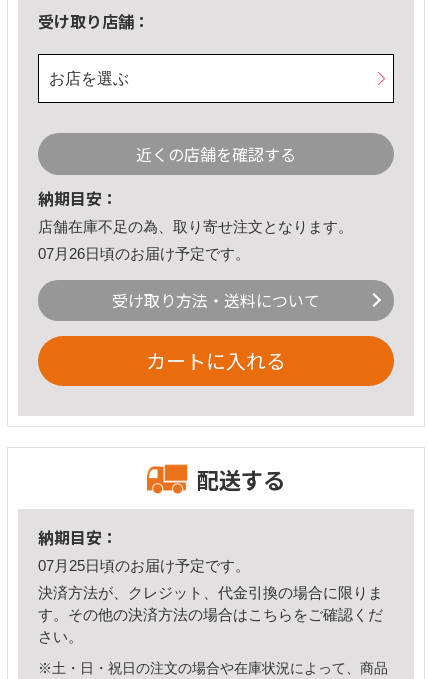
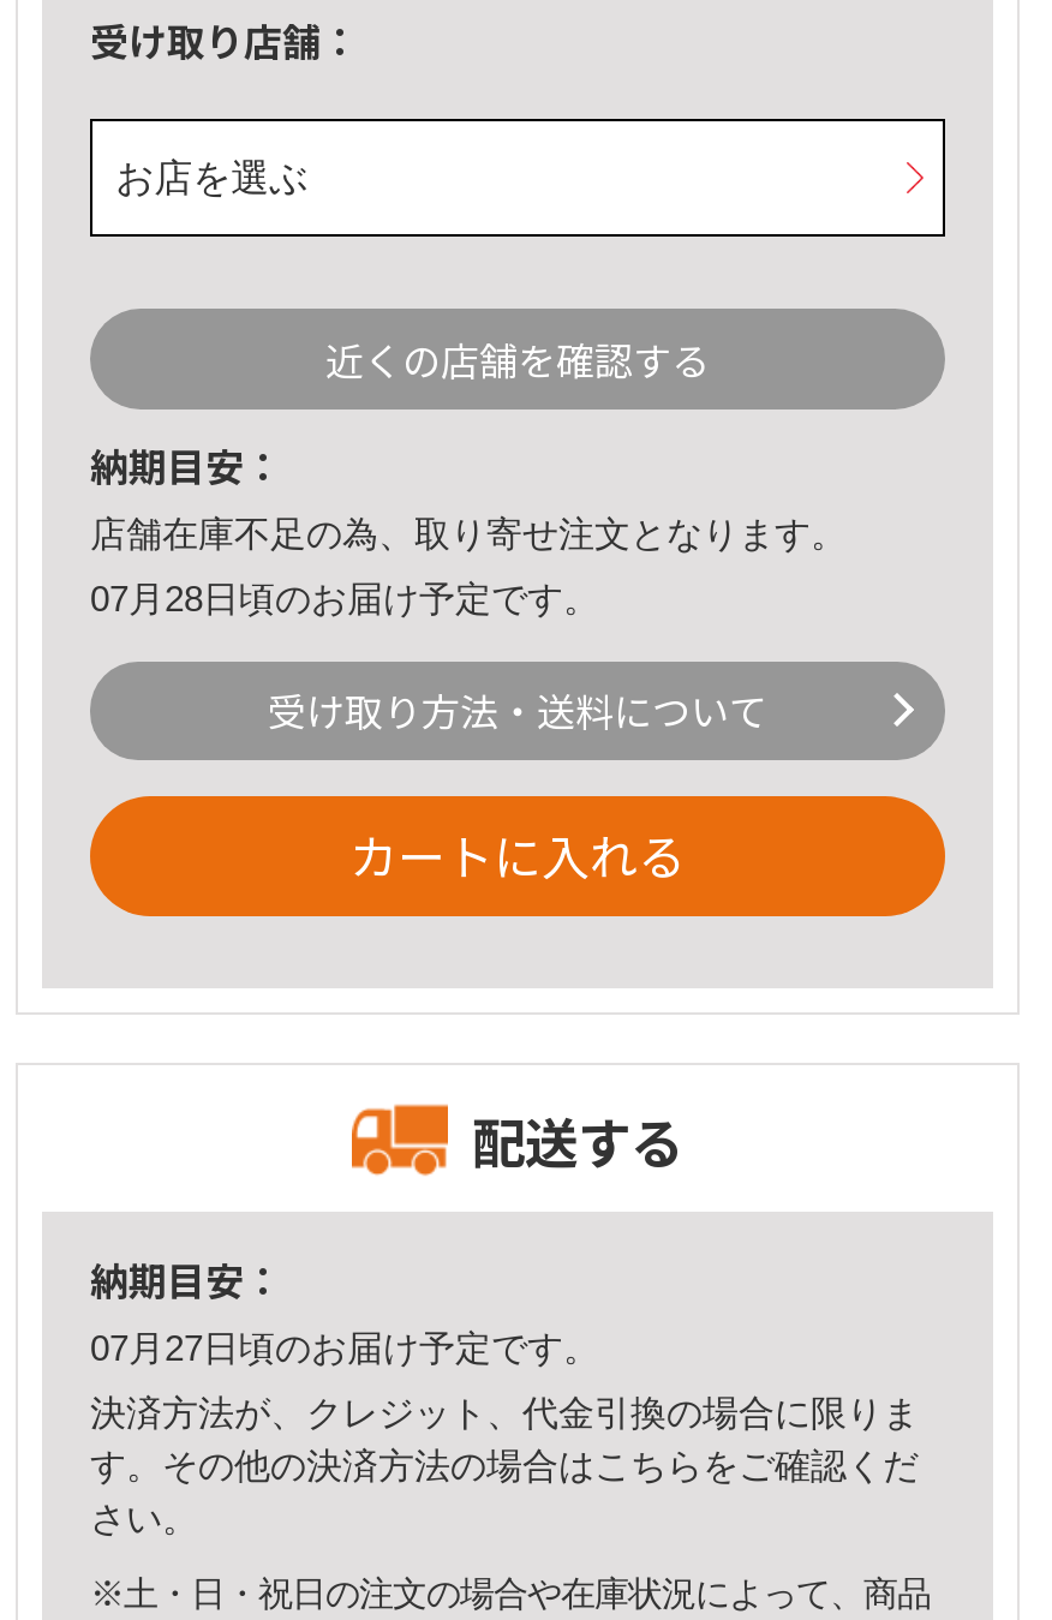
- 07月26日頃のお届け予定です。
+ 07月28日頃のお届け予定です。

- 07月25日頃のお届け予定です。
+ 07月27日頃のお届け予定です。
